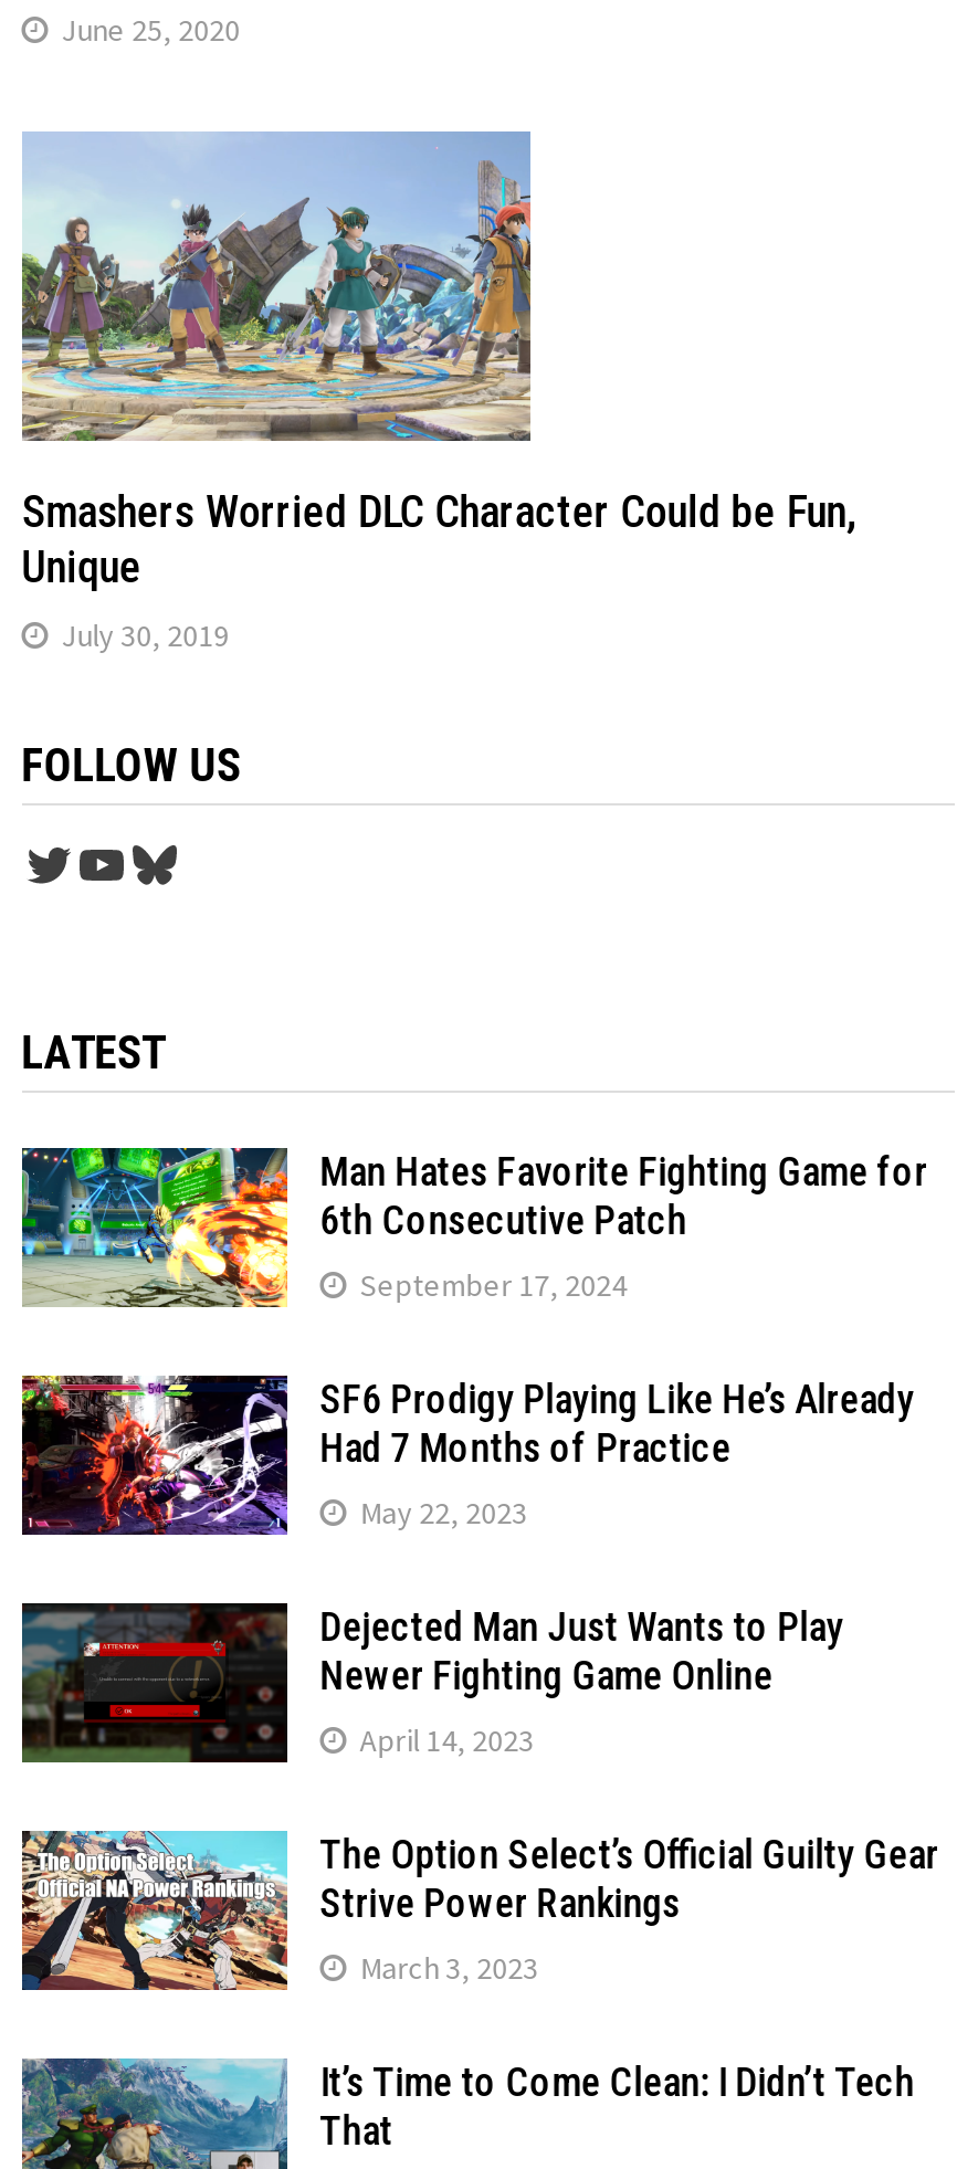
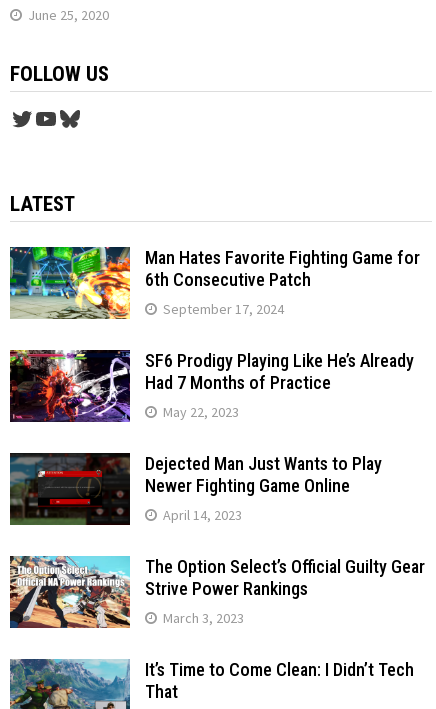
- [image]
- Smashers Worried DLC Character Could be Fun,
- Unique
- July 30, 2019
